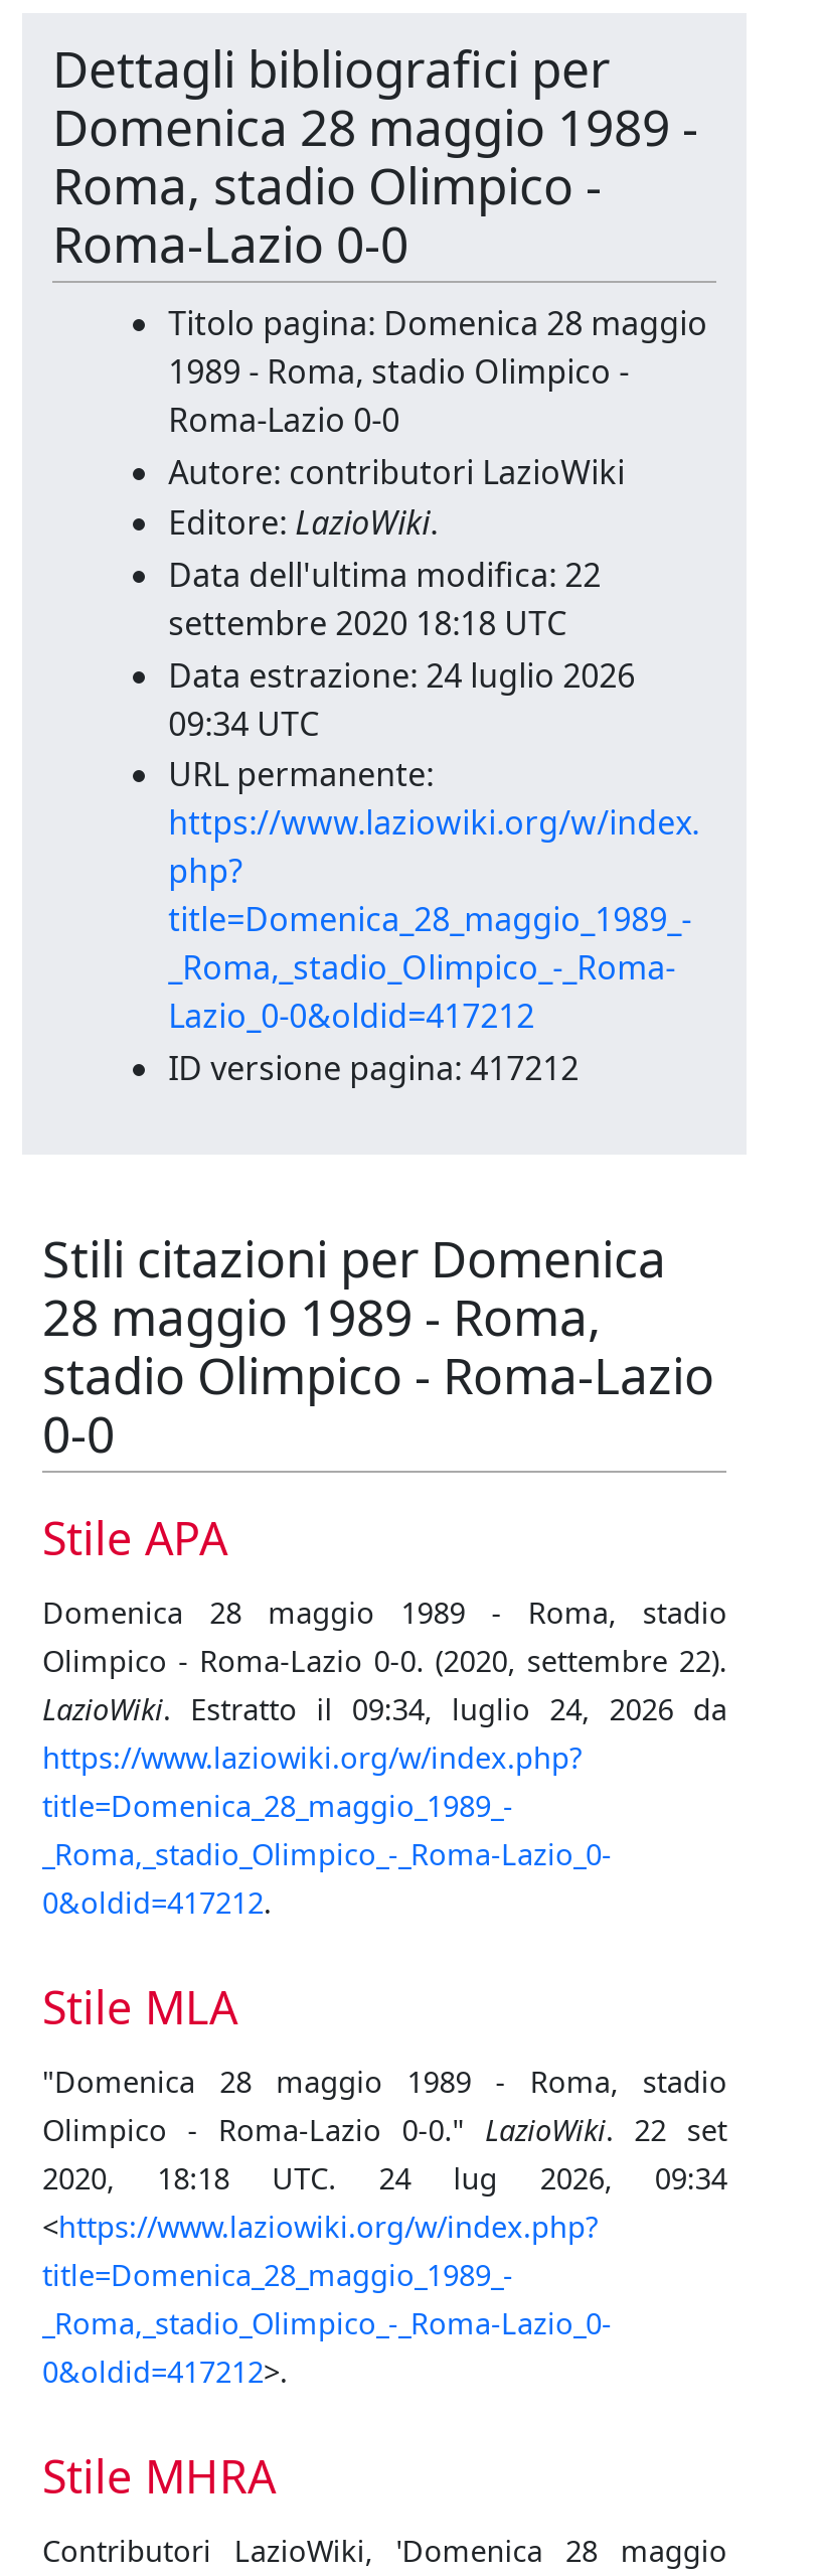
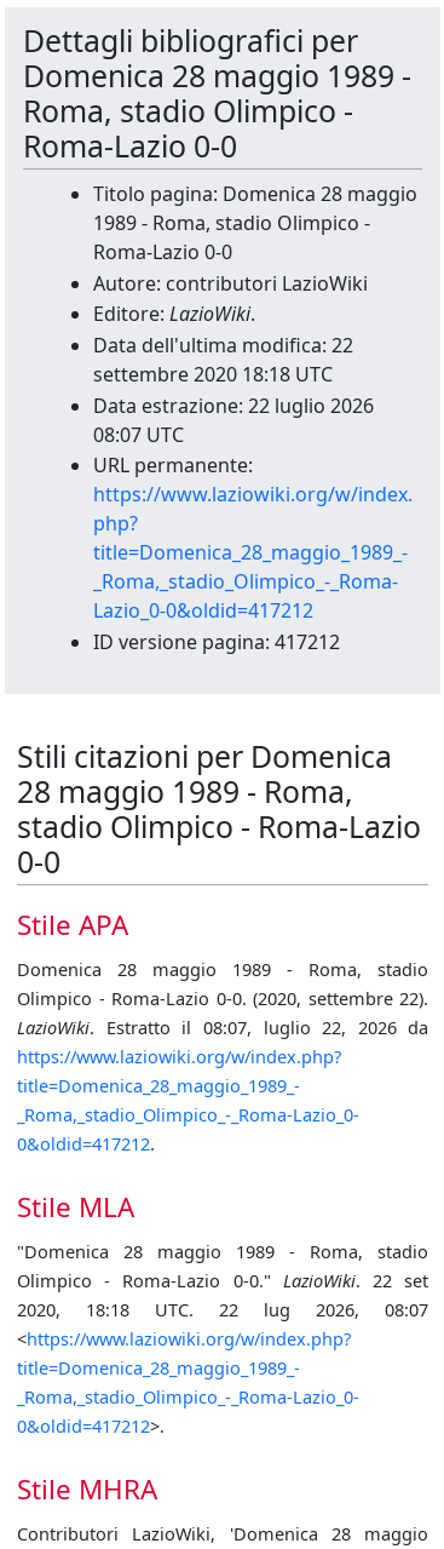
- Data estrazione: 24 luglio 2026
+ Data estrazione: 22 luglio 2026

- 09:34 UTC
+ 08:07 UTC

- LazioWiki. Estratto il 09:34, luglio 24, 2026 da
+ LazioWiki. Estratto il 08:07, luglio 22, 2026 da

- 2020, 18:18 UTC. 24 lug 2026, 09:34
+ 2020, 18:18 UTC. 22 lug 2026, 08:07
